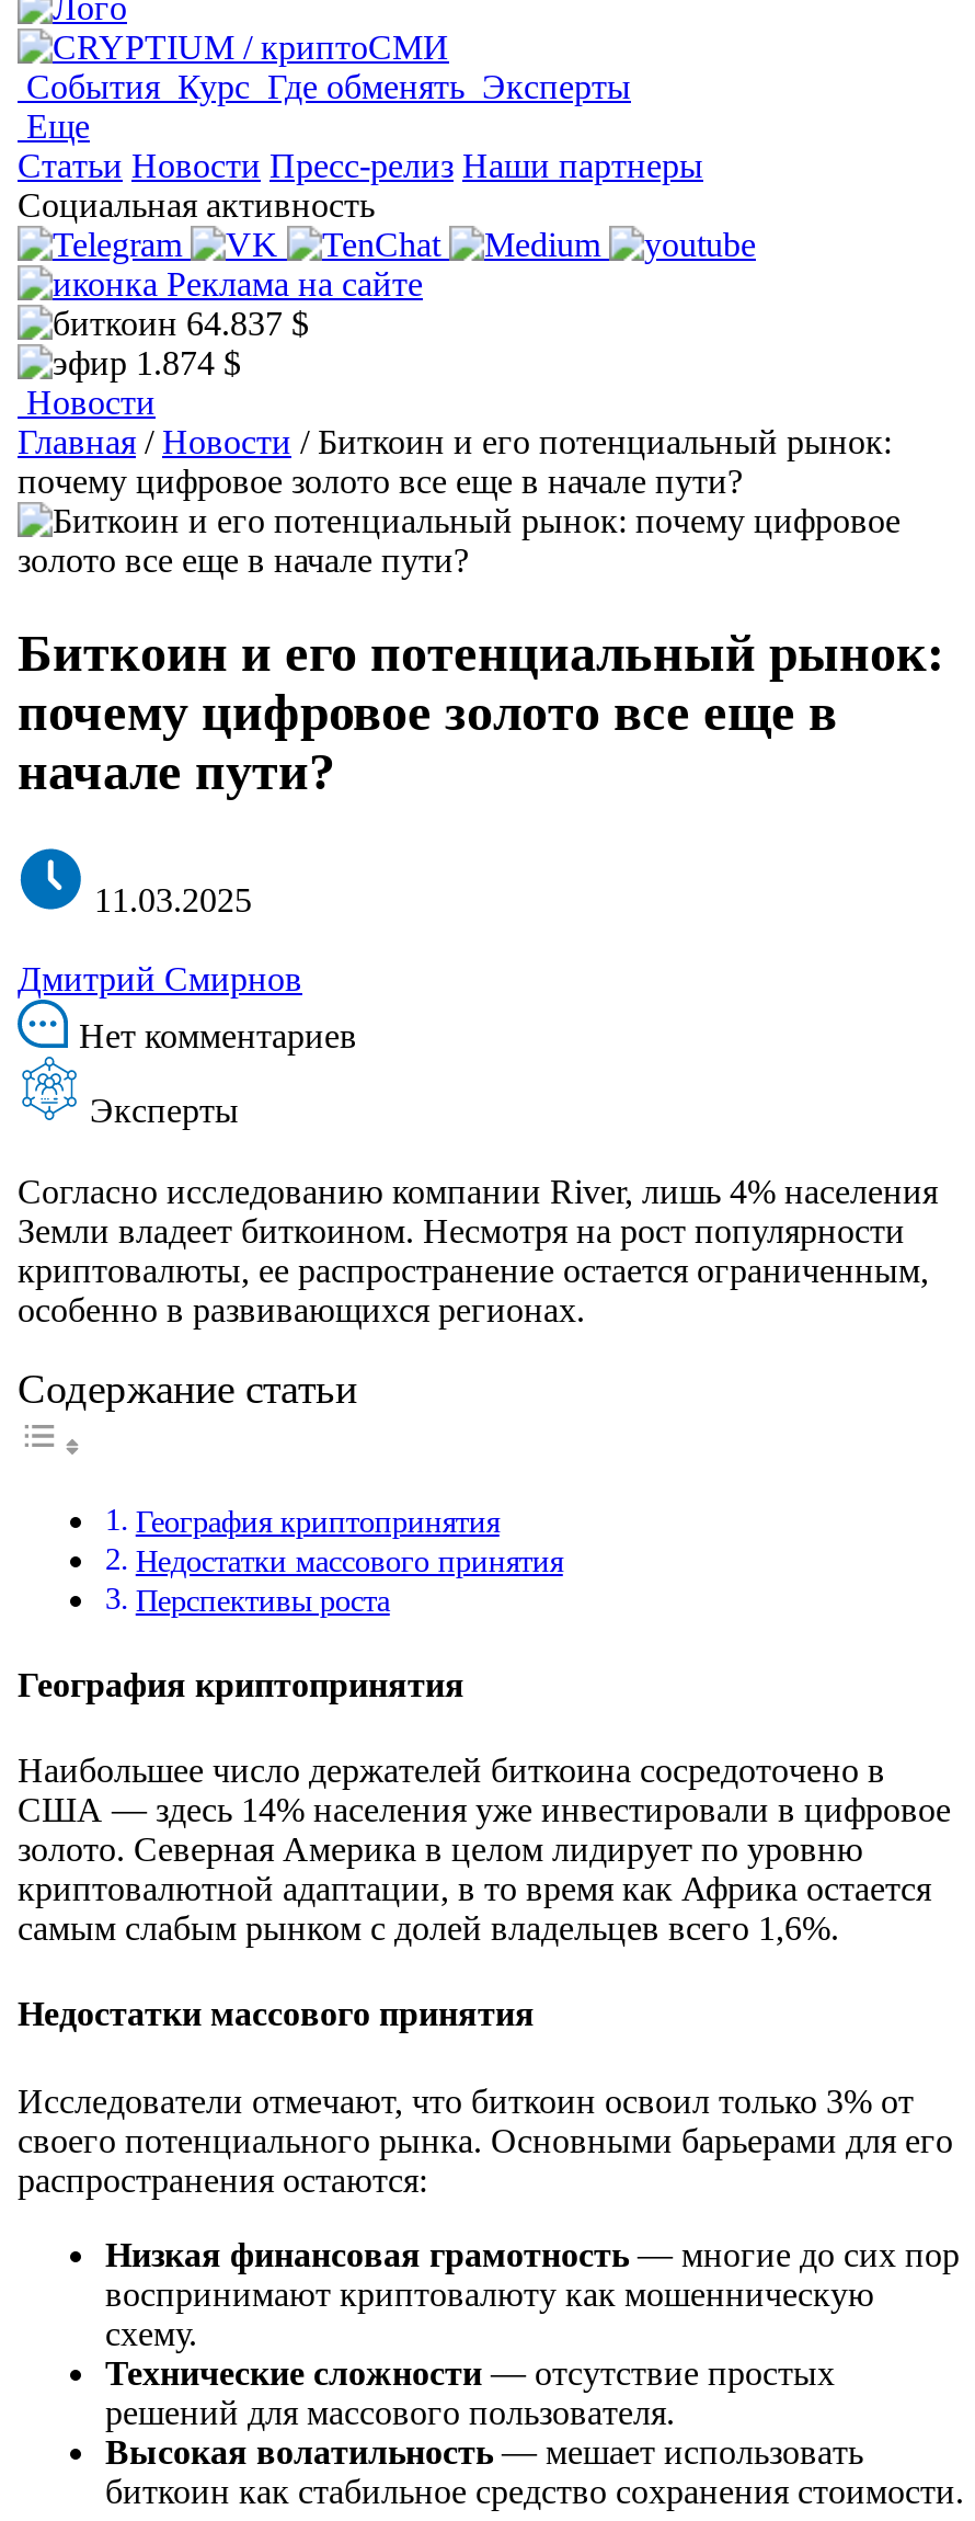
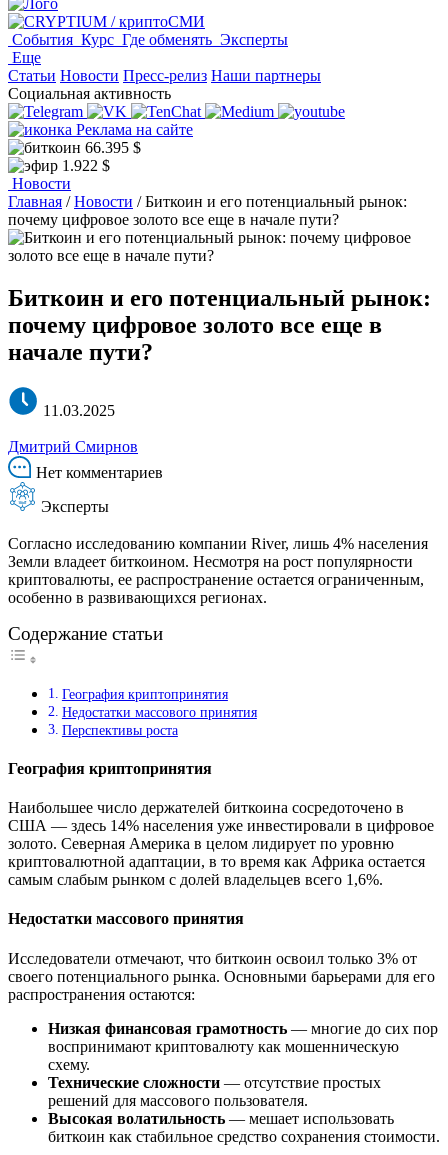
- 64.837 $
+ 66.395 $

- 1.874 $
+ 1.922 $
